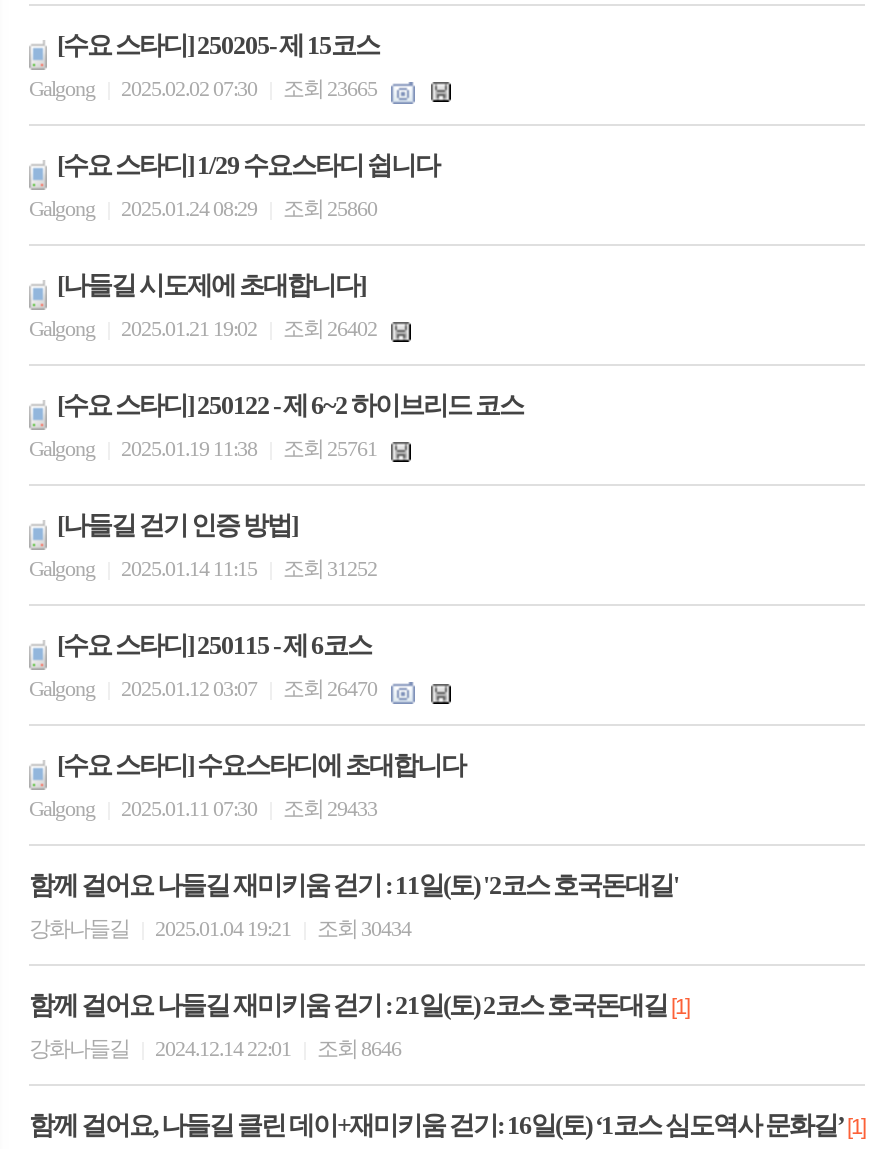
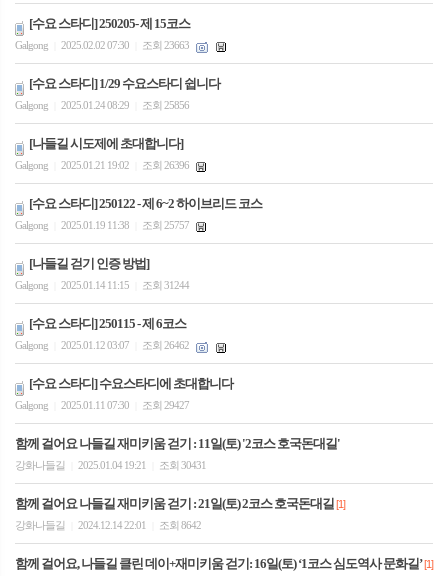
- Galgong 2025.02.02 07:30 조회 23665
+ Galgong 2025.02.02 07:30 조회 23663

- Galgong 2025.01.24 08:29 조회 25860
+ Galgong 2025.01.24 08:29 조회 25856

- Galgong 2025.01.21 19:02 조회 26402
+ Galgong 2025.01.21 19:02 조회 26396

- Galgong 2025.01.19 11:38 조회 25761
+ Galgong 2025.01.19 11:38 조회 25757

- Galgong 2025.01.14 11:15 조회 31252
+ Galgong 2025.01.14 11:15 조회 31244

- Galgong 2025.01.12 03:07 조회 26470
+ Galgong 2025.01.12 03:07 조회 26462

- Galgong 2025.01.11 07:30 조회 29433
+ Galgong 2025.01.11 07:30 조회 29427

- 강화나들길 2025.01.04 19:21 조회 30434
+ 강화나들길 2025.01.04 19:21 조회 30431

- 강화나들길 2024.12.14 22:01 조회 8646
+ 강화나들길 2024.12.14 22:01 조회 8642
